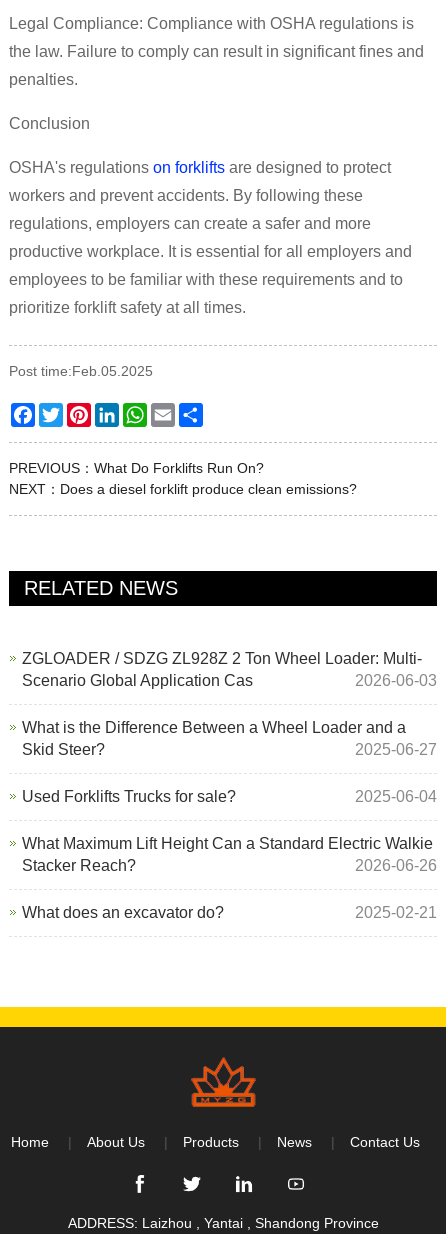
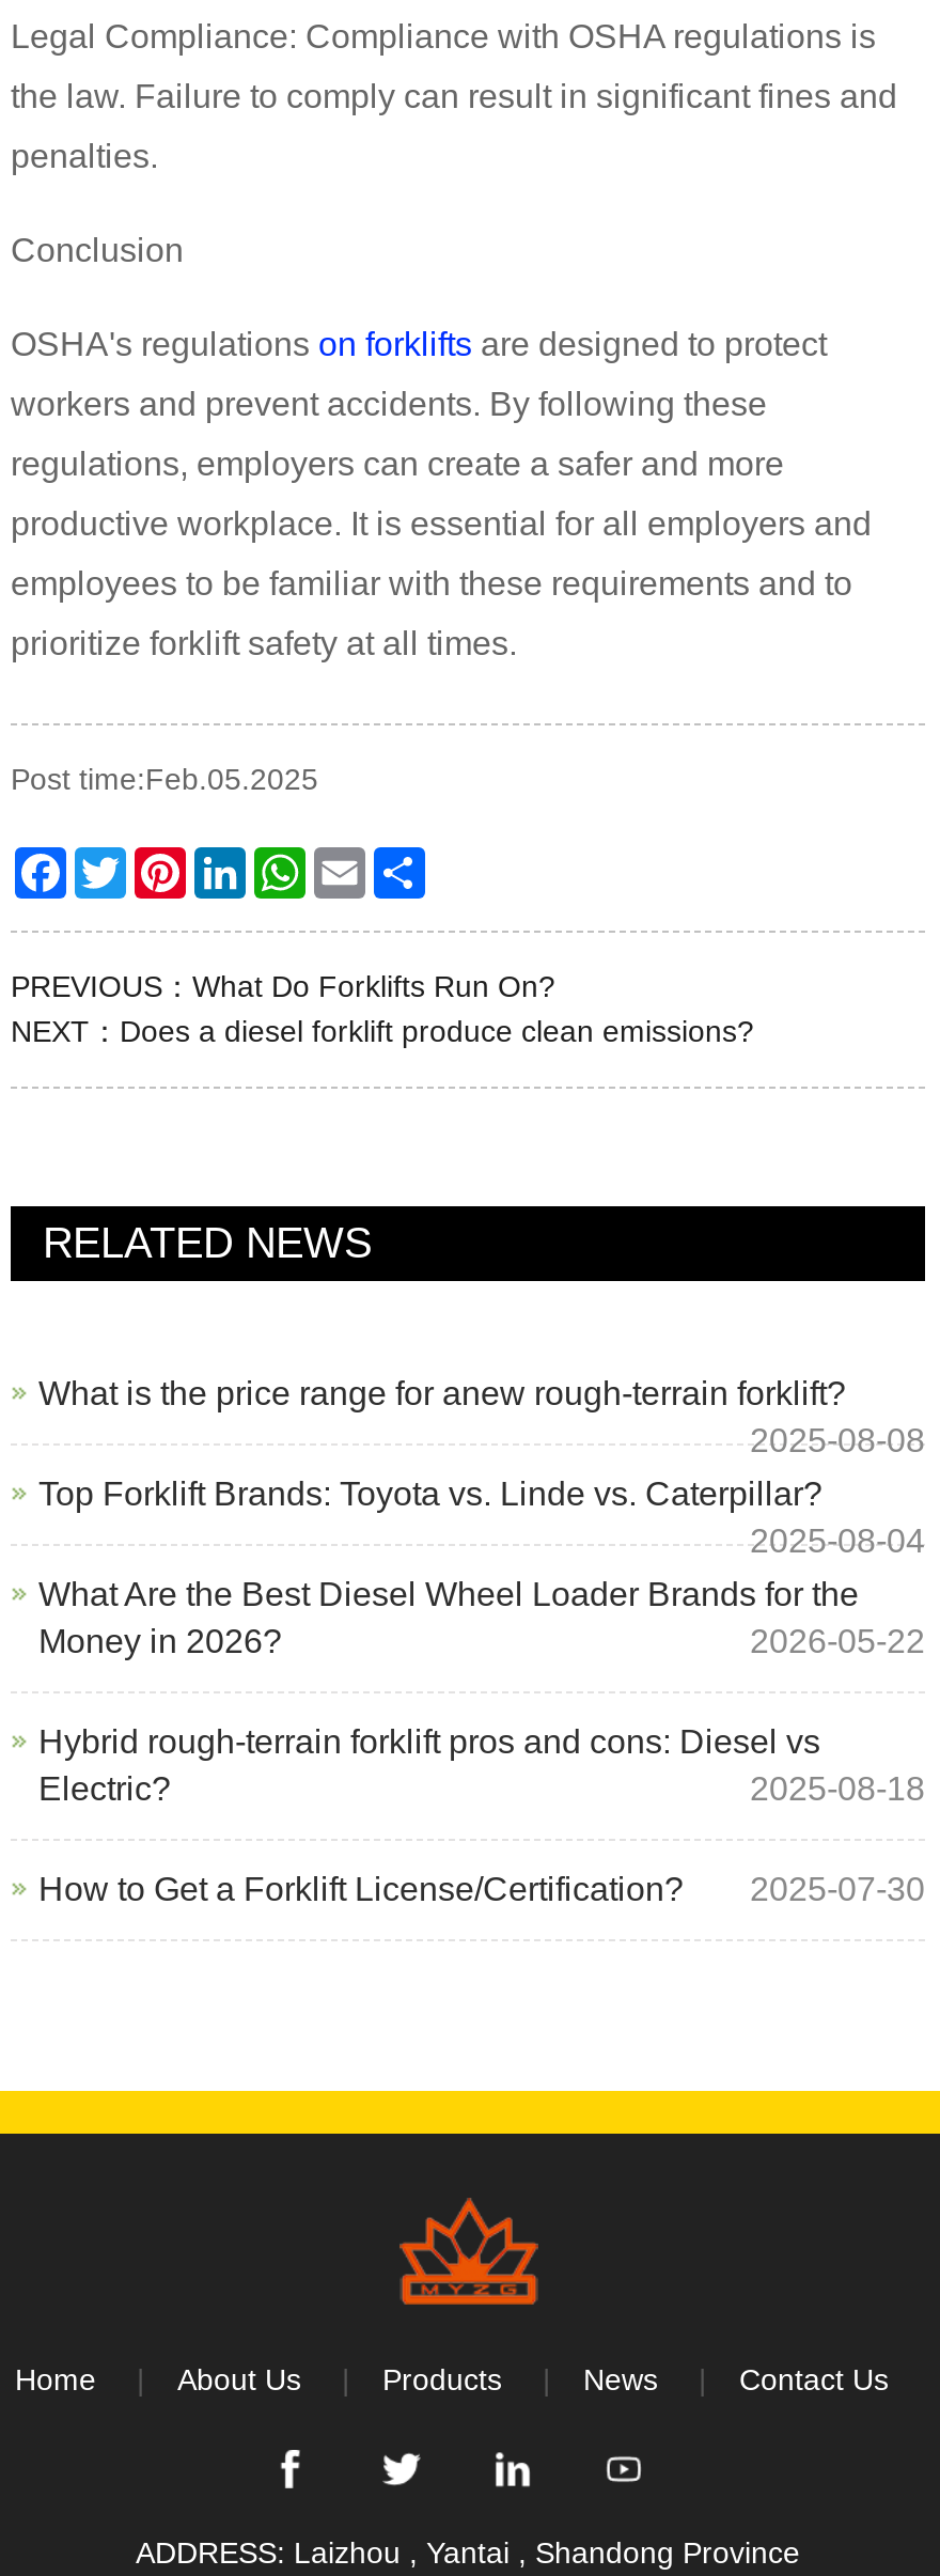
- ZGLOADER / SDZG ZL928Z 2 Ton Wheel Loader: Multi-
- Scenario Global Application Cas
- 2026-06-03
+ What is the price range for anew rough-terrain forklift?
+ 2025-08-08

- What is the Difference Between a Wheel Loader and a
- Skid Steer?
- 2025-06-27
+ Top Forklift Brands: Toyota vs. Linde vs. Caterpillar?
+ 2025-08-04

- Used Forklifts Trucks for sale?
- 2025-06-04
+ What Are the Best Diesel Wheel Loader Brands for the
+ Money in 2026?
+ 2026-05-22

- What Maximum Lift Height Can a Standard Electric Walkie
- Stacker Reach?
- 2026-06-26
+ Hybrid rough-terrain forklift pros and cons: Diesel vs
+ Electric?
+ 2025-08-18

- What does an excavator do?
- 2025-02-21
+ How to Get a Forklift License/Certification?
+ 2025-07-30
